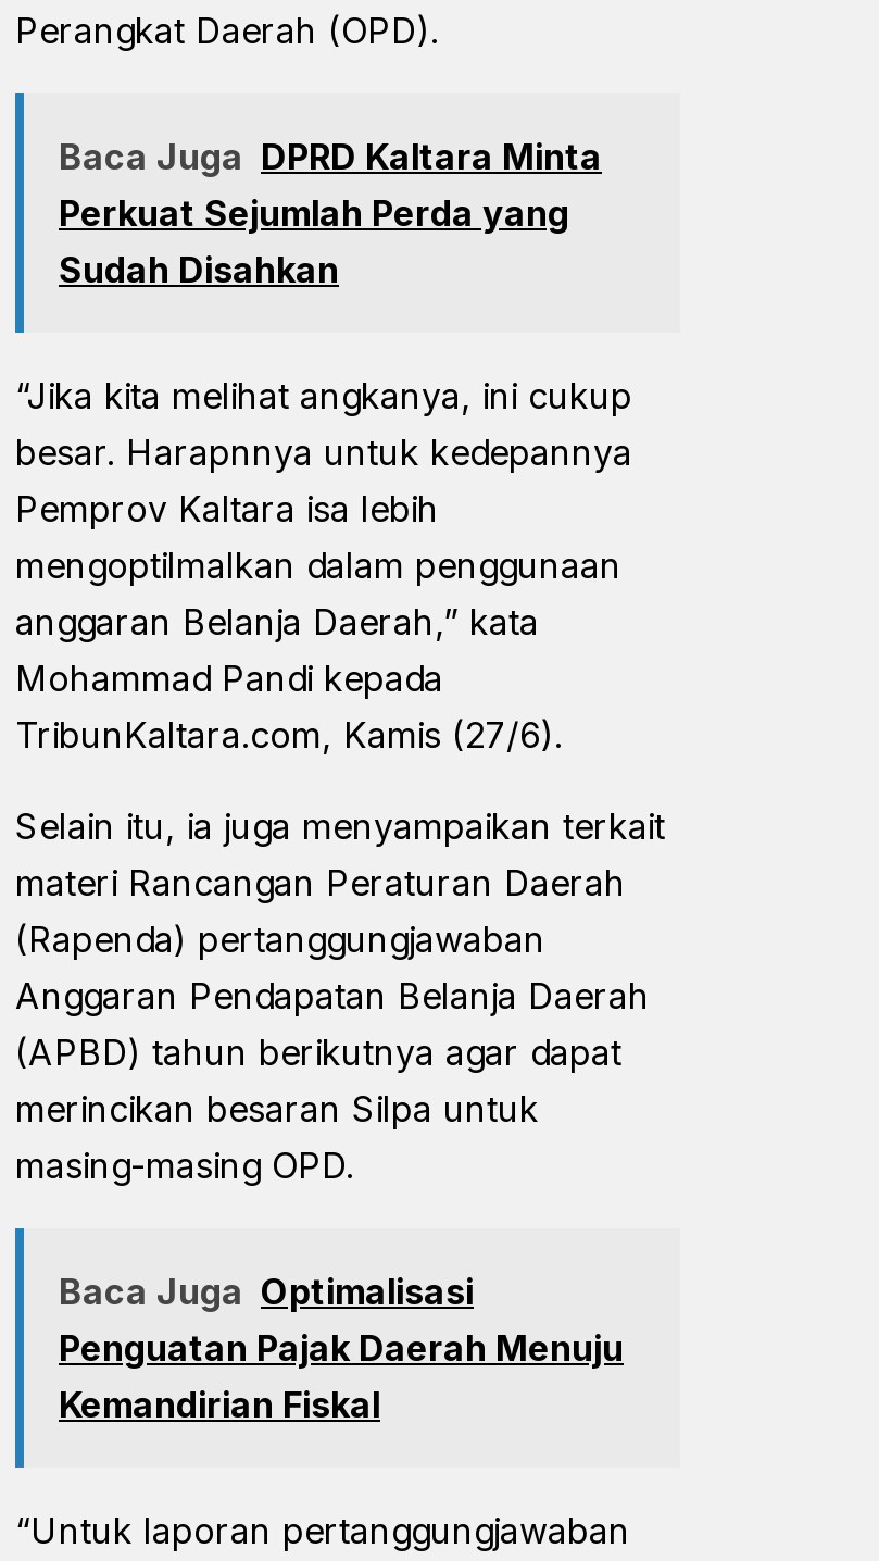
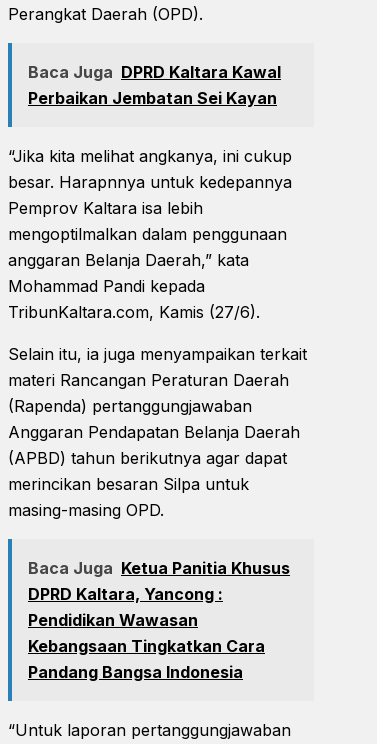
- Baca Juga DPRD Kaltara Minta
- Perkuat Sejumlah Perda yang
- Sudah Disahkan
+ Baca Juga DPRD Kaltara Kawal
+ Perbaikan Jembatan Sei Kayan

moved up: “Jika kita melihat angkanya, ini cukup | besar. Harapnnya untuk kedepannya | Pemprov Kaltara isa lebih | ... | merincikan besaran Silpa untuk | masing-masing OPD.

- Baca Juga Optimalisasi
- Penguatan Pajak Daerah Menuju
- Kemandirian Fiskal
+ Baca Juga Ketua Panitia Khusus
+ DPRD Kaltara, Yancong :
+ Pendidikan Wawasan
+ Kebangsaan Tingkatkan Cara
+ Pandang Bangsa Indonesia
